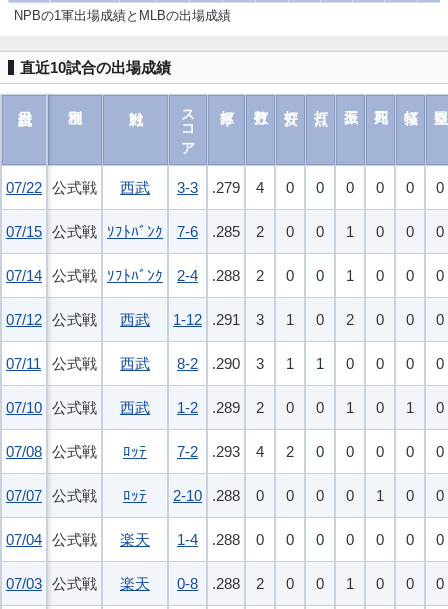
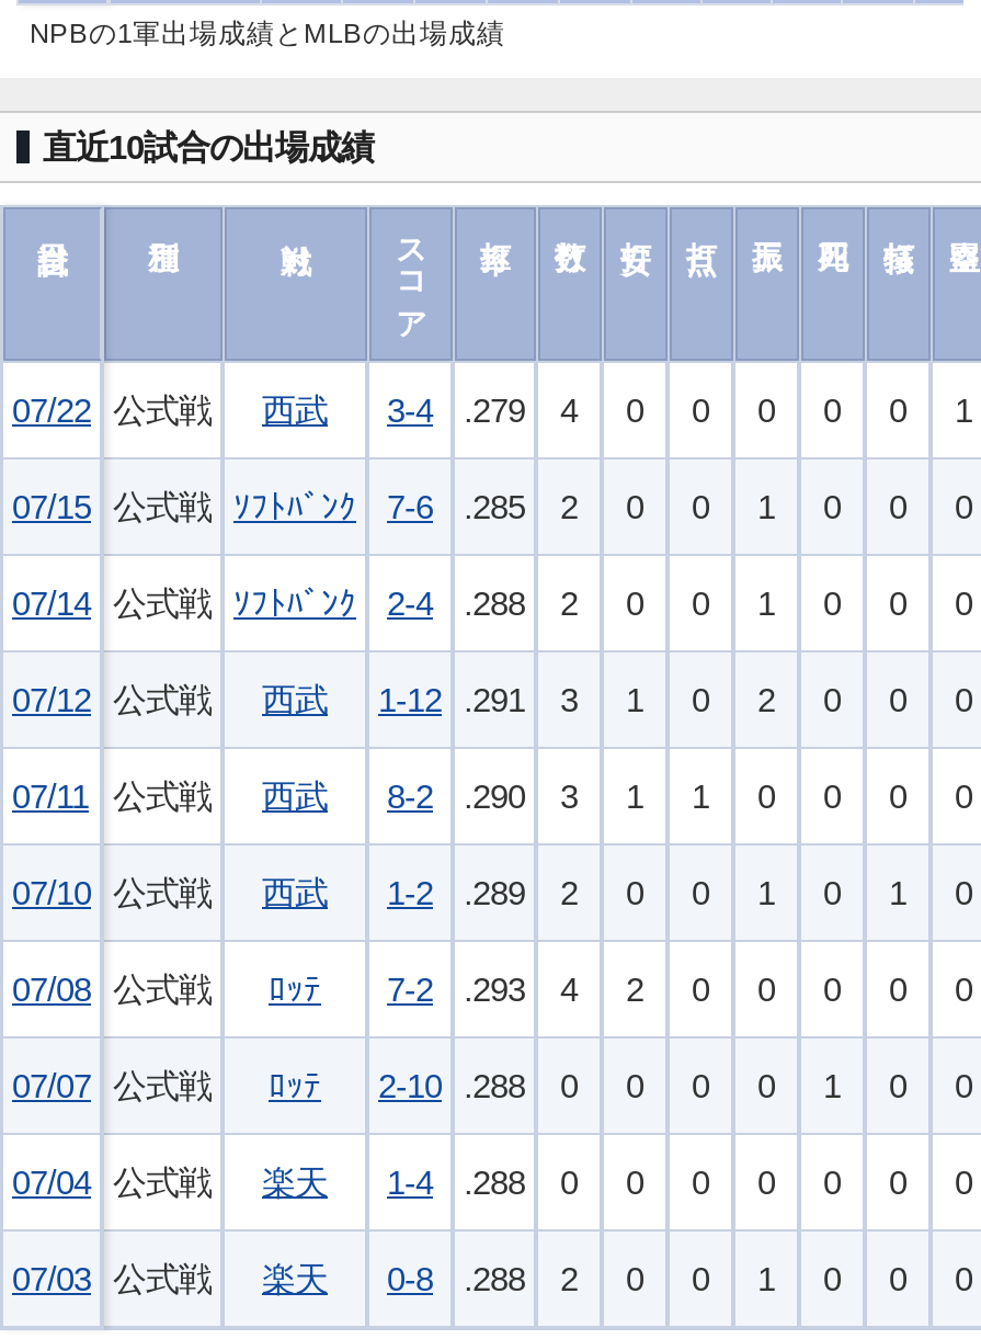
- 3-3
+ 3-4

- 0
+ 1
